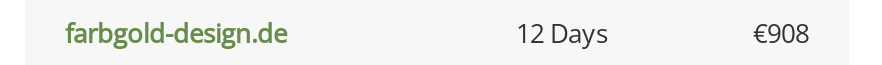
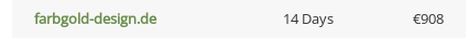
- 12 Days
+ 14 Days
